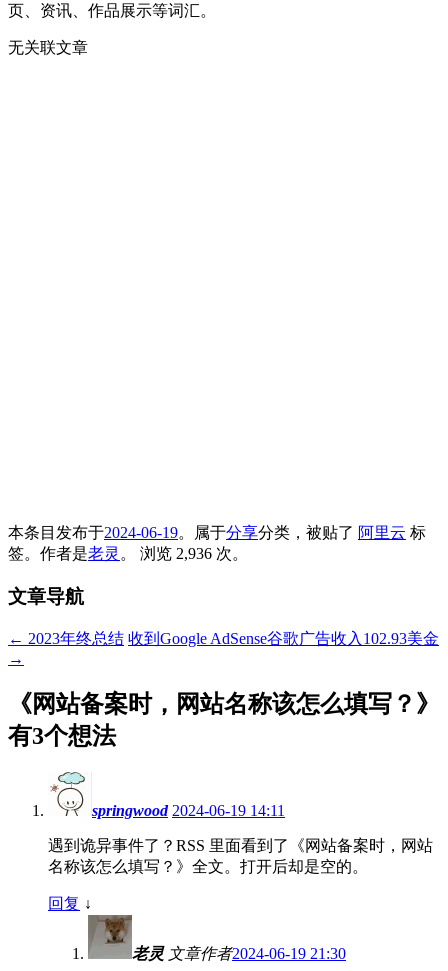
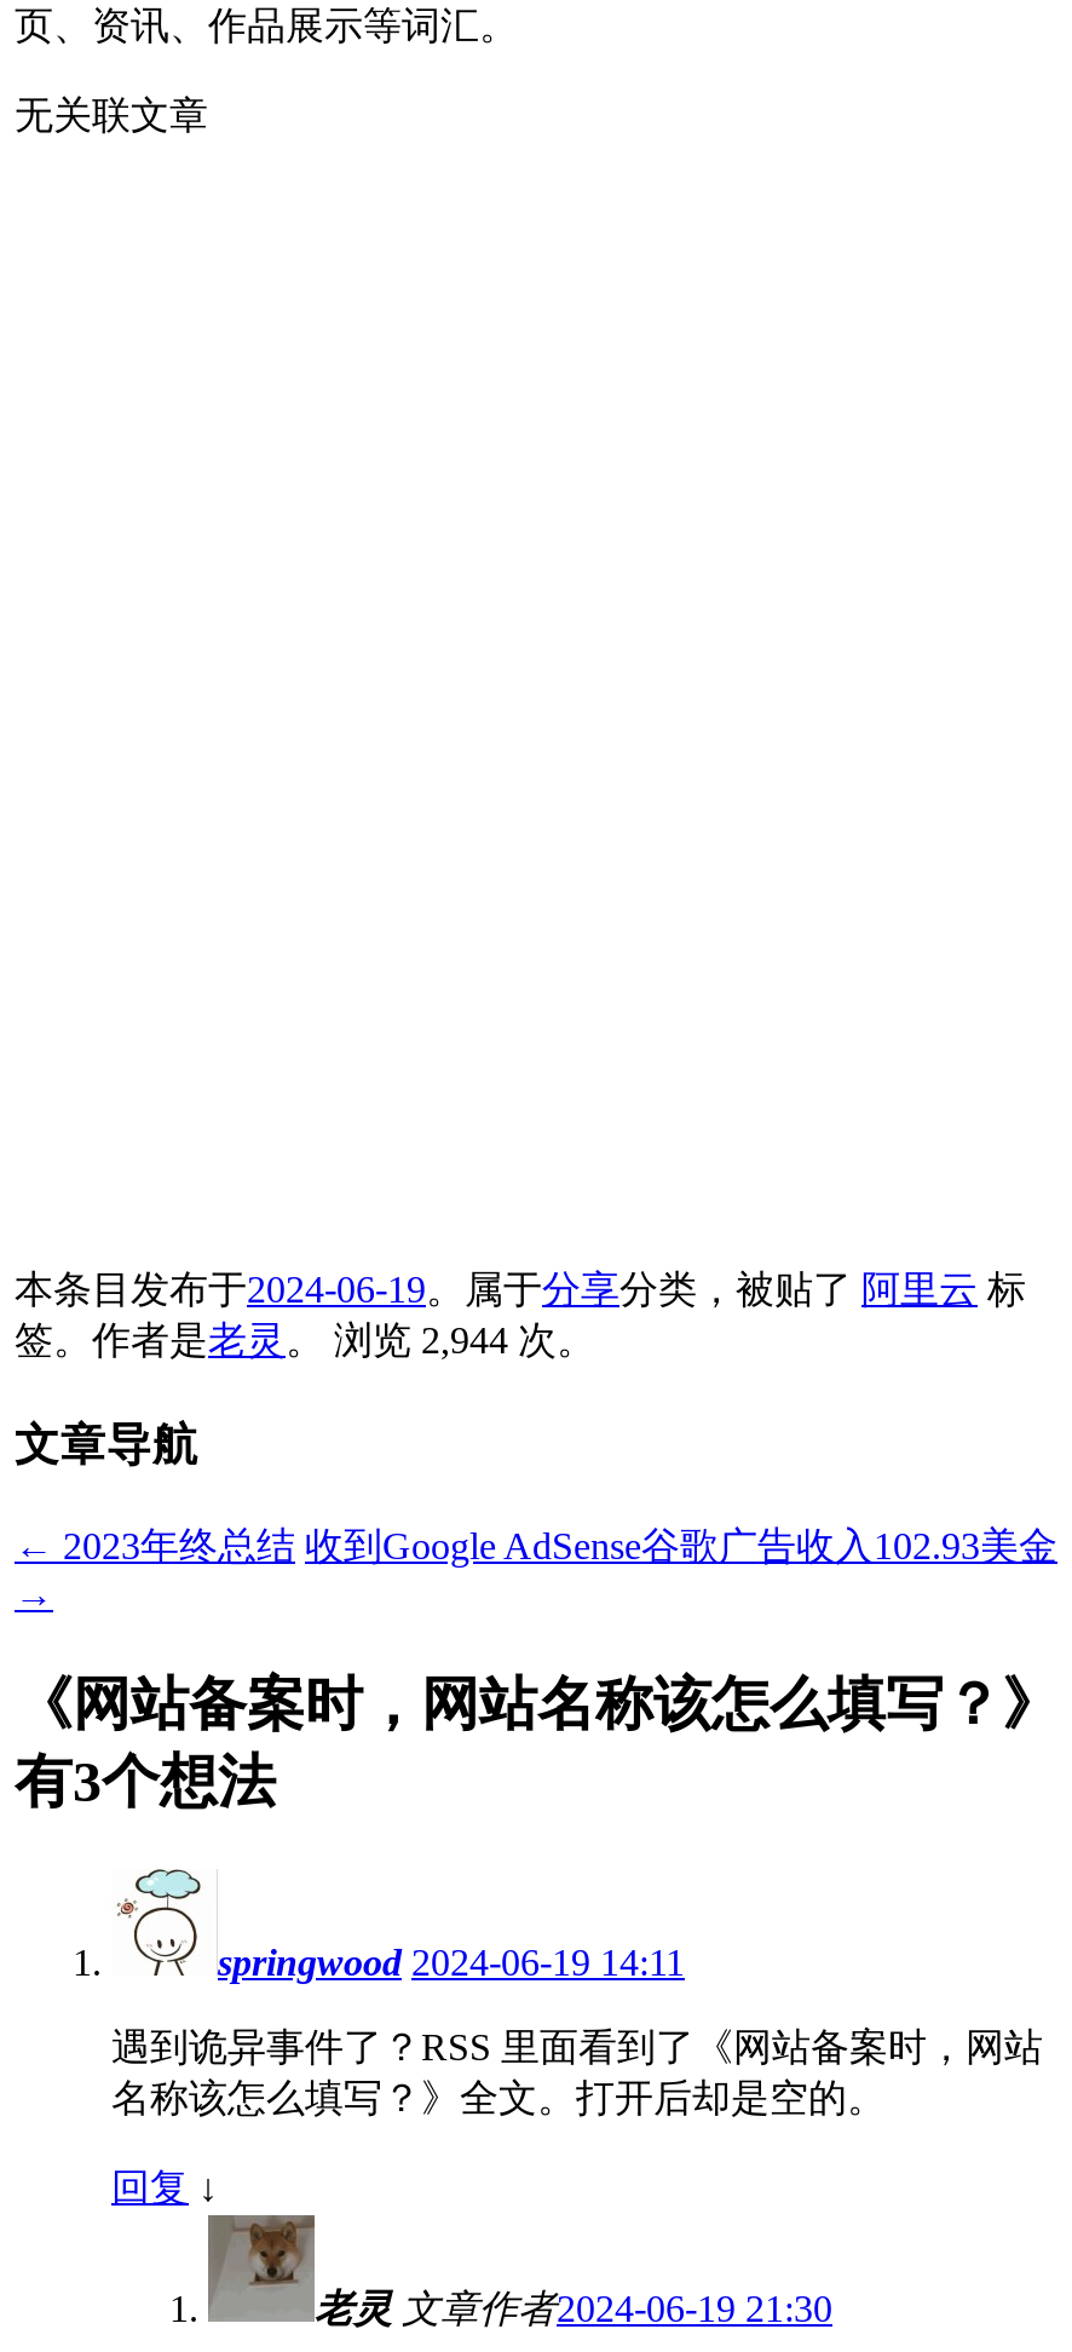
- 签。作者是老灵。 浏览 2,936 次。
+ 签。作者是老灵。 浏览 2,944 次。
